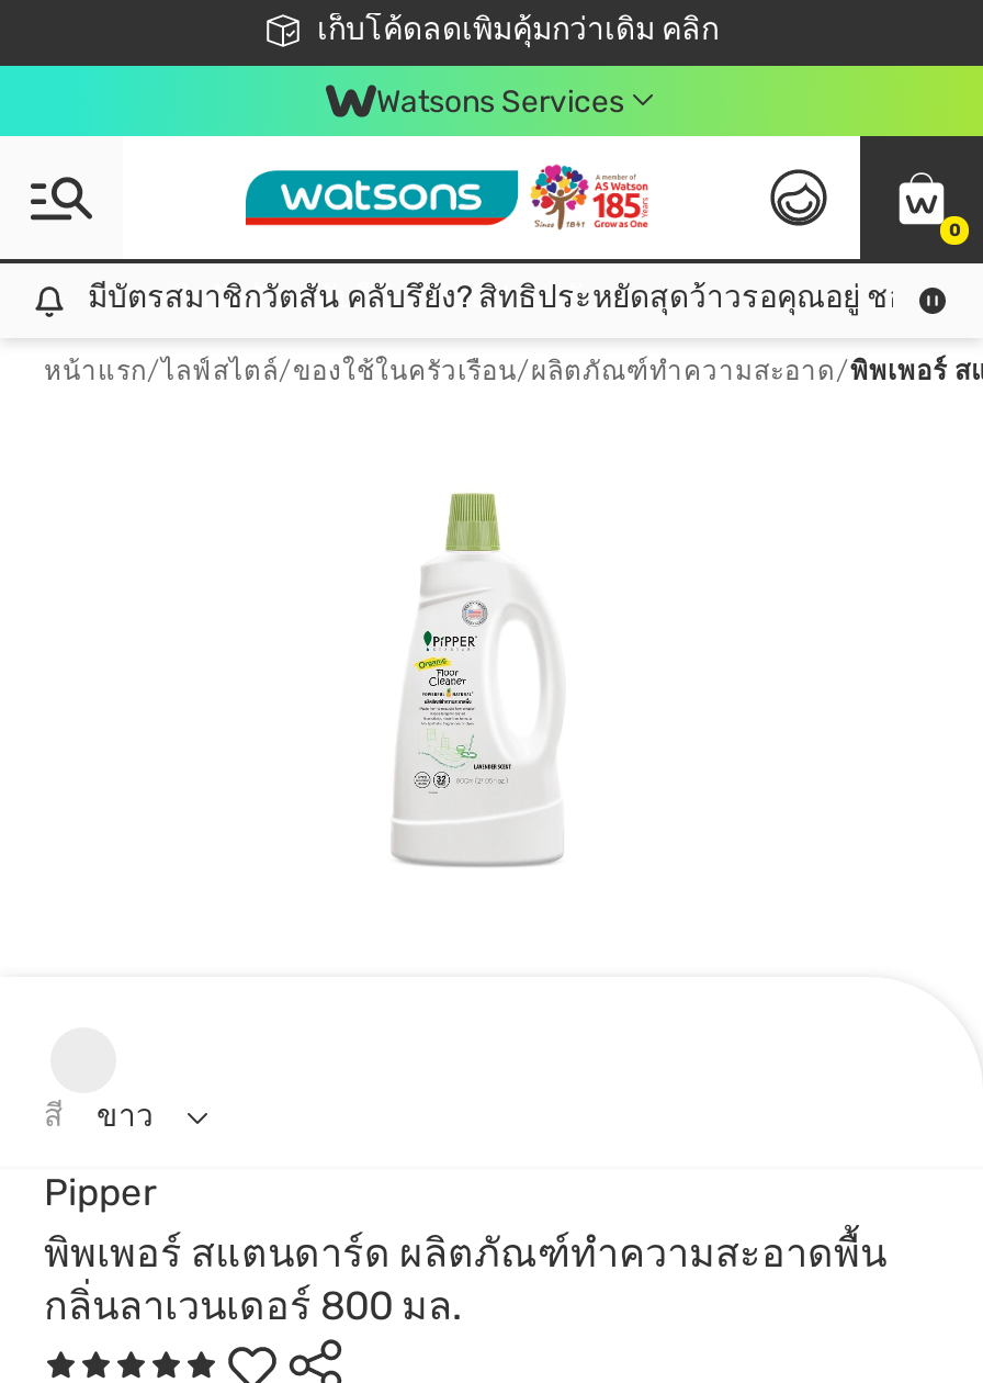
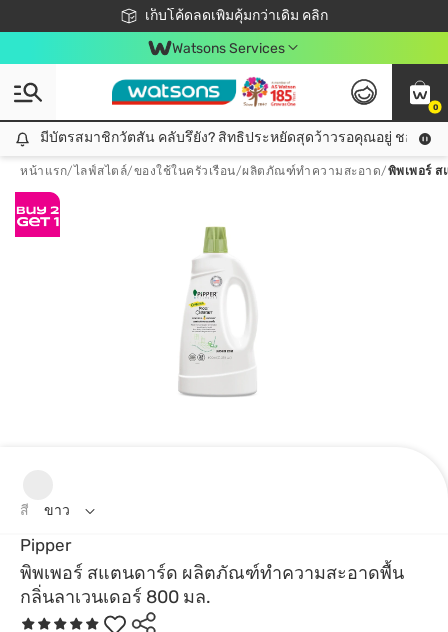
+ [image]
